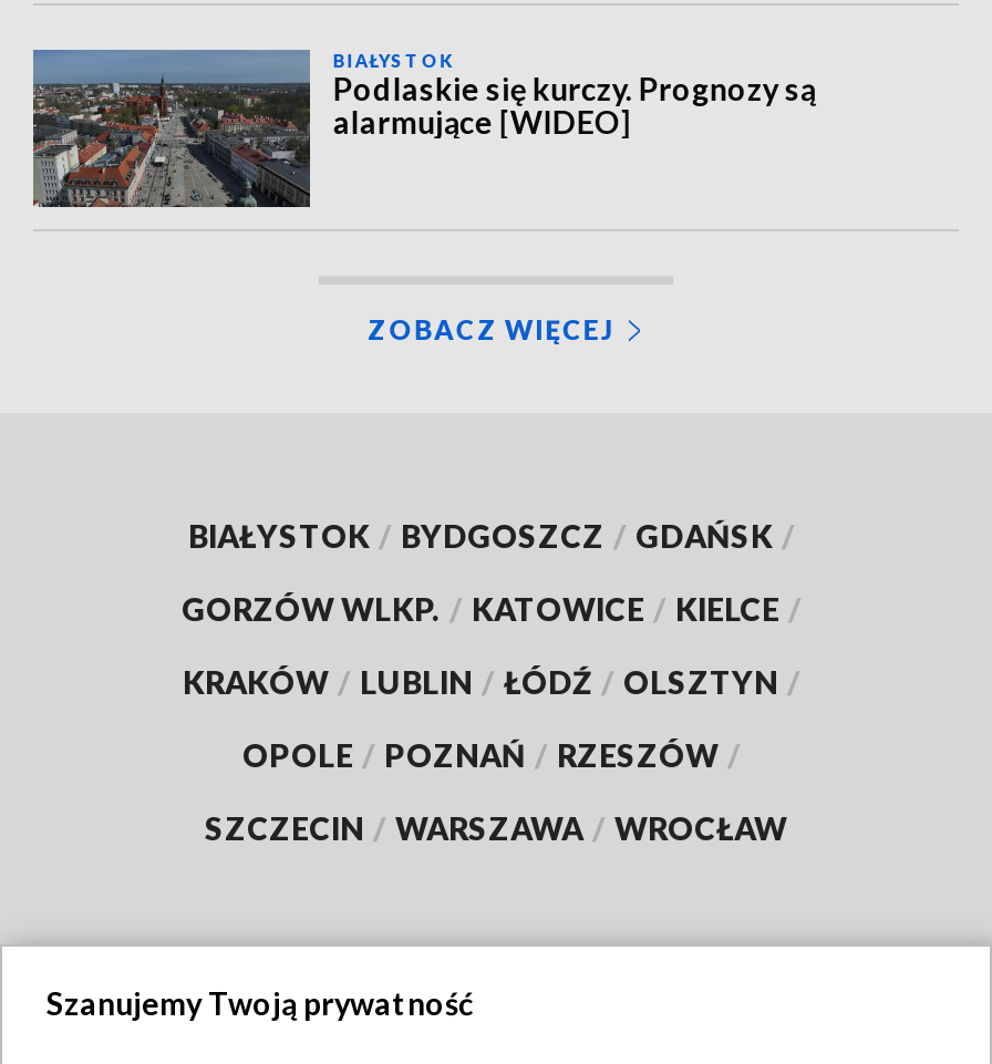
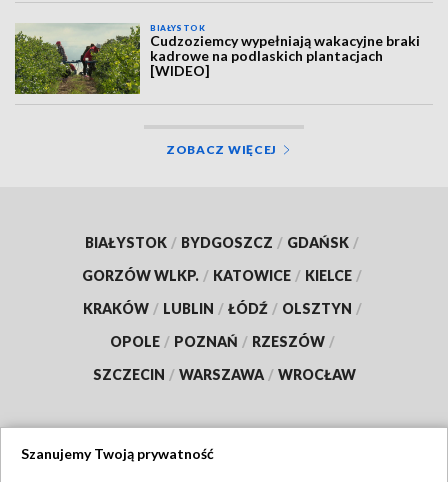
- [image]
- Podlaskie się kurczy. Prognozy są
- alarmujące [WIDEO]
+ [image]
+ Cudzoziemcy wypełniają wakacyjne braki
+ kadrowe na podlaskich plantacjach
+ [WIDEO]
